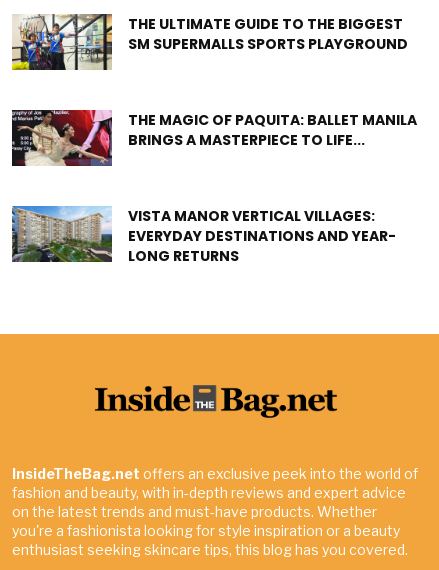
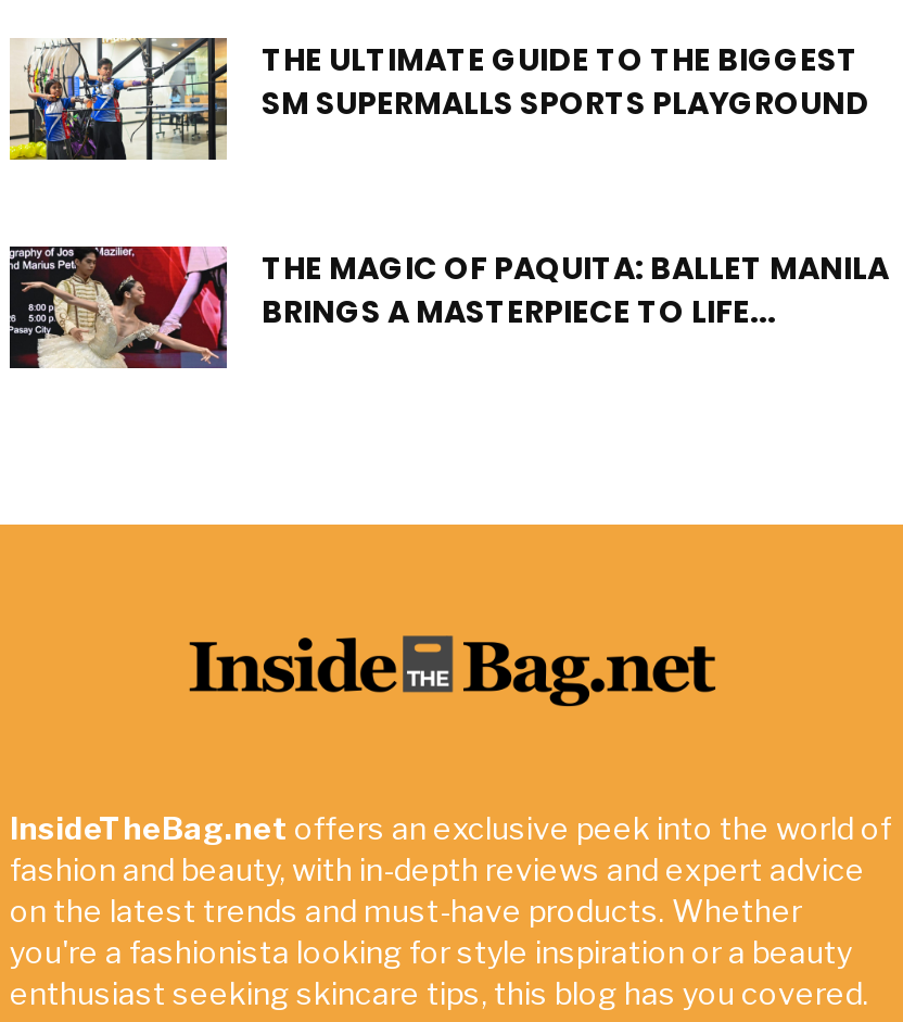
- [image]
- VISTA MANOR VERTICAL VILLAGES:
- EVERYDAY DESTINATIONS AND YEAR-
- LONG RETURNS
